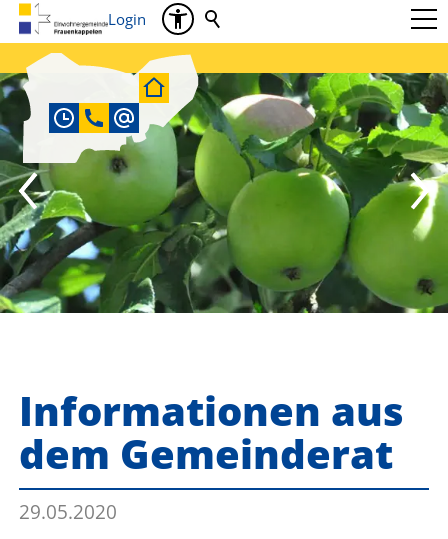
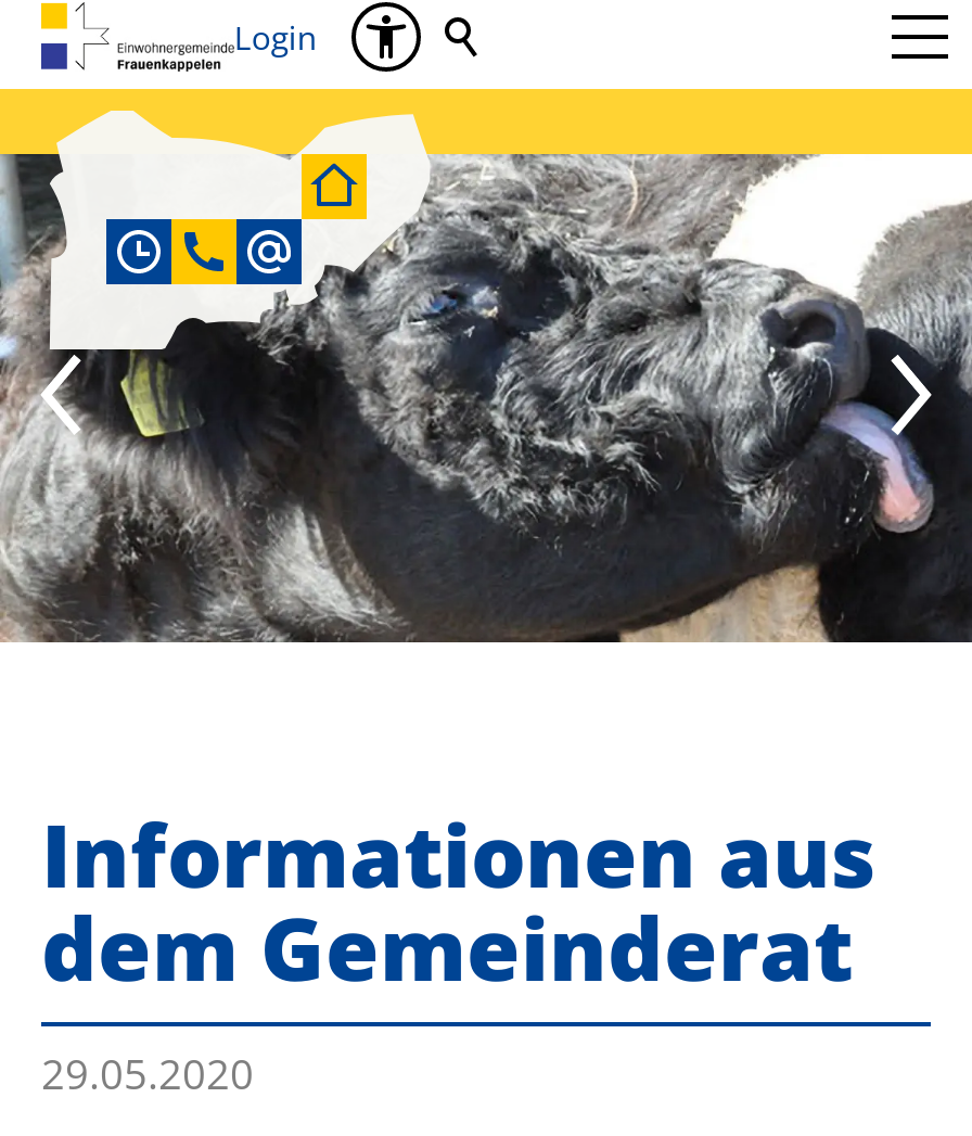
- [image]
+ [image]
